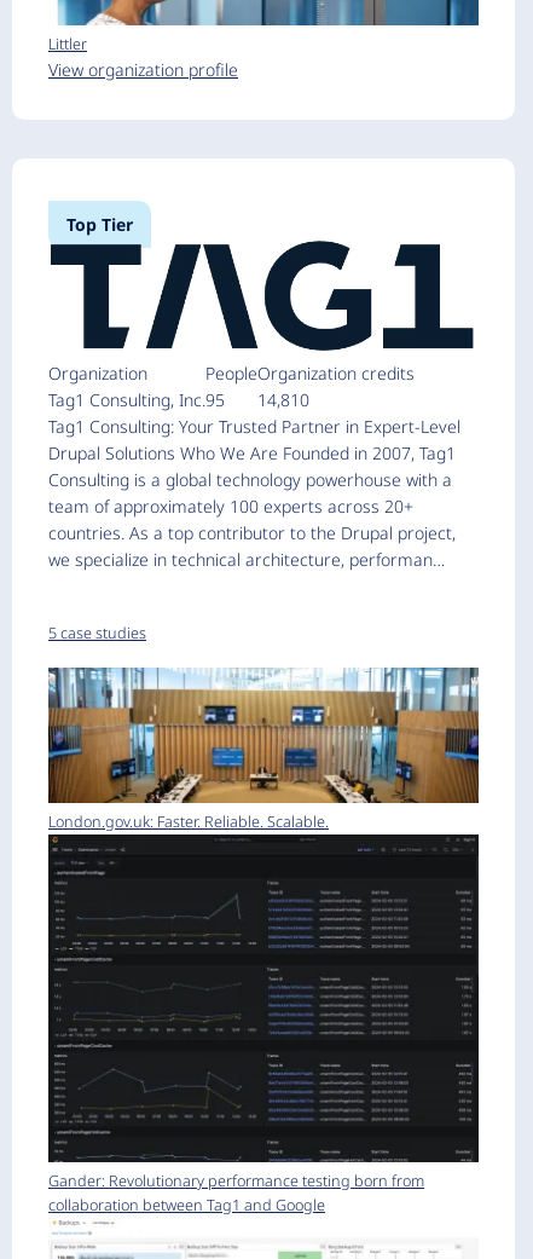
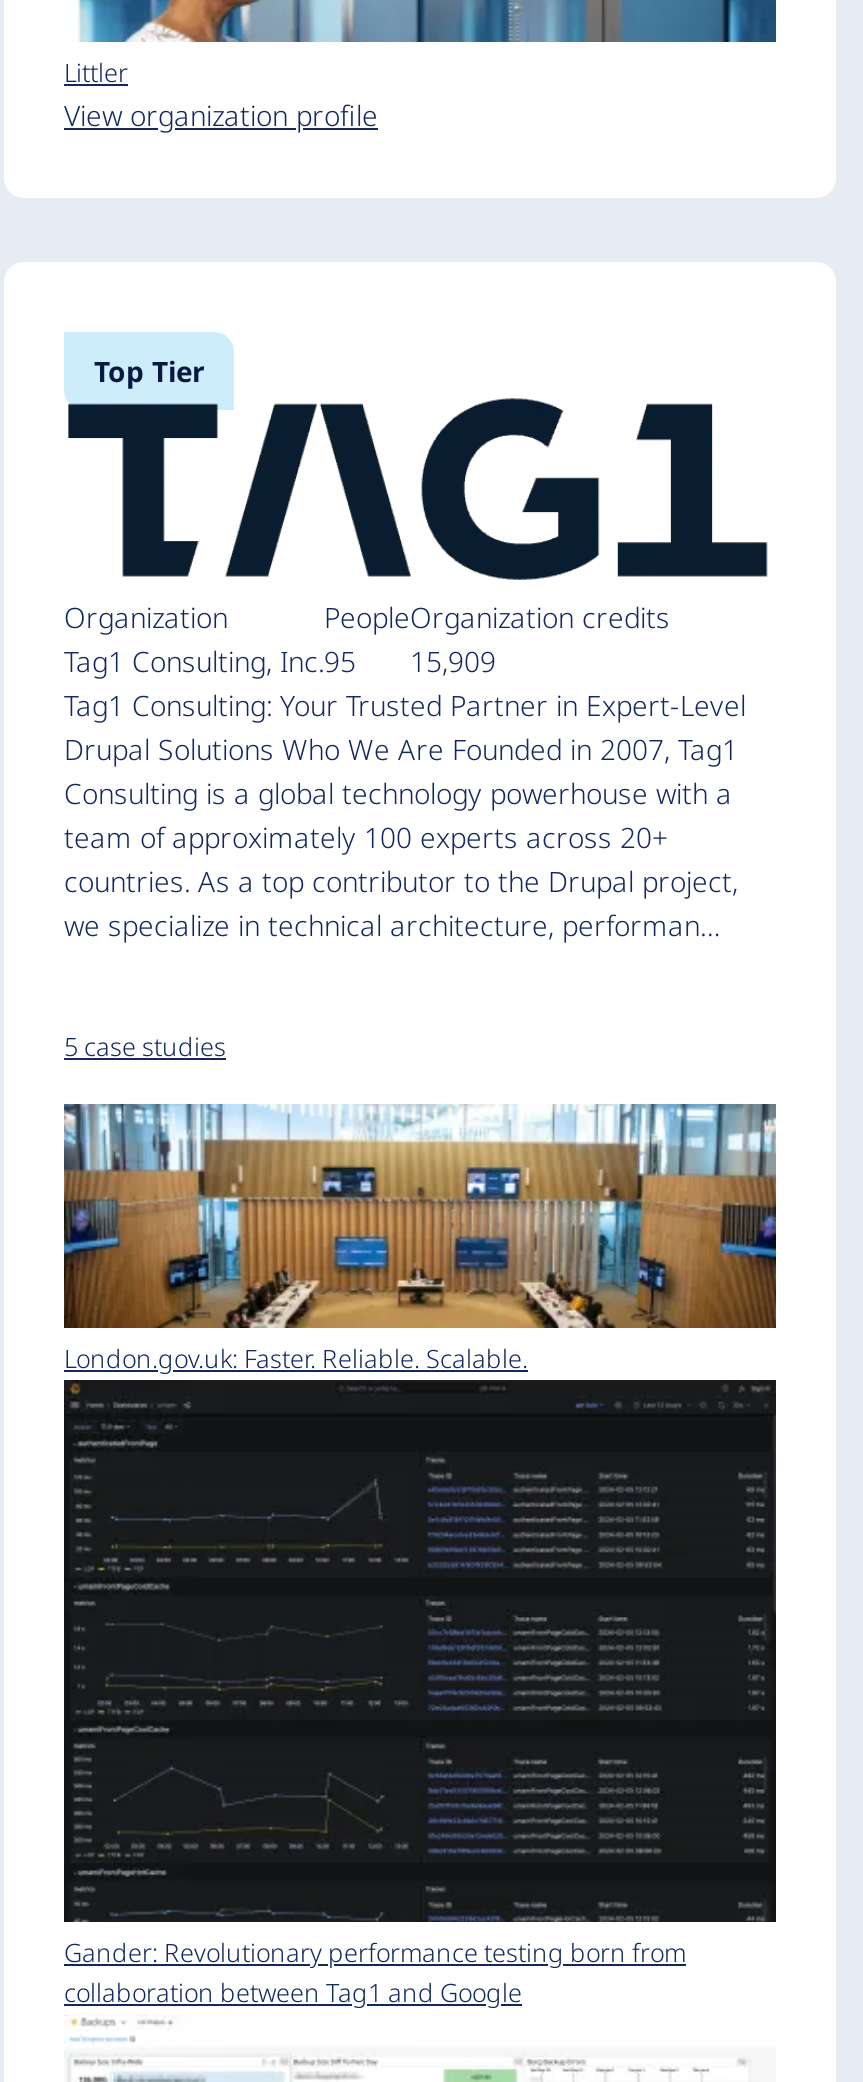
- Tag1 Consulting, Inc. 95 14,810
+ Tag1 Consulting, Inc. 95 15,909
